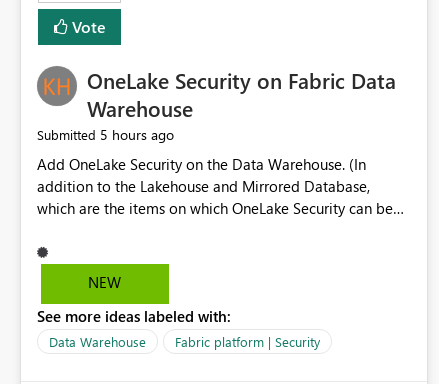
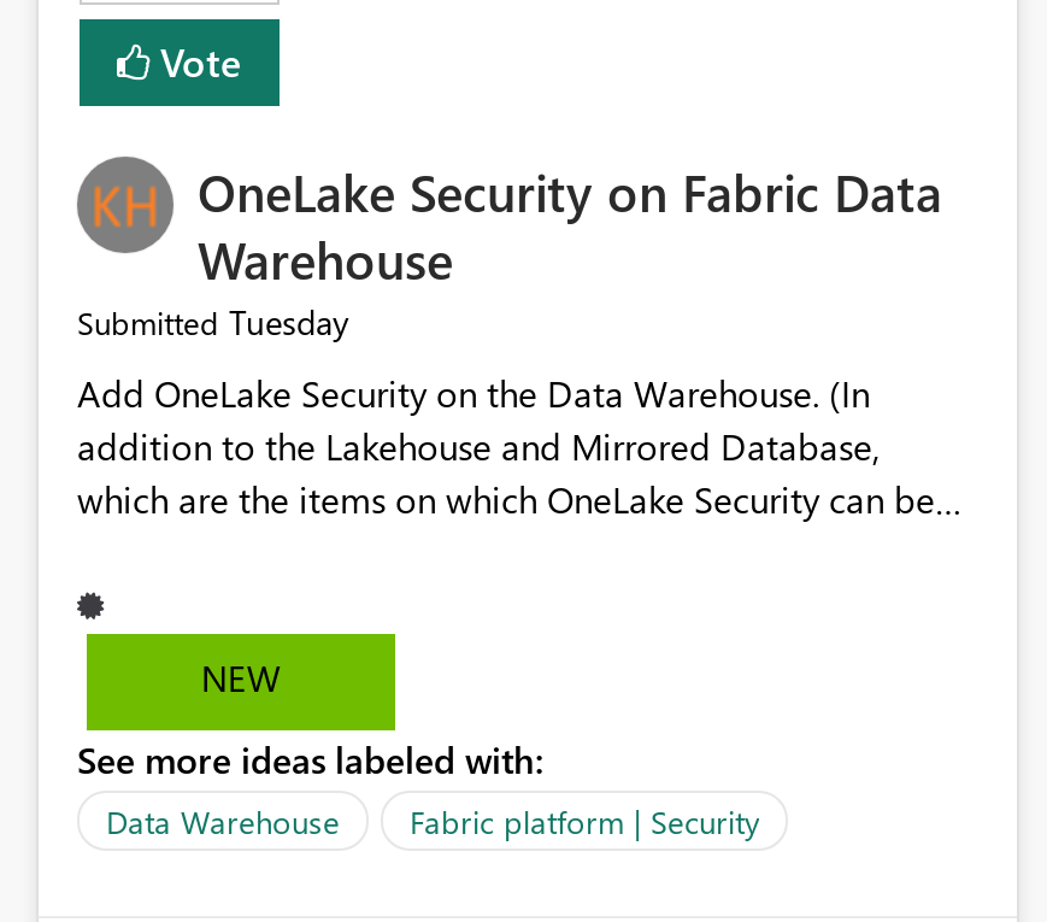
- Submitted 5 hours ago
+ Submitted Tuesday
